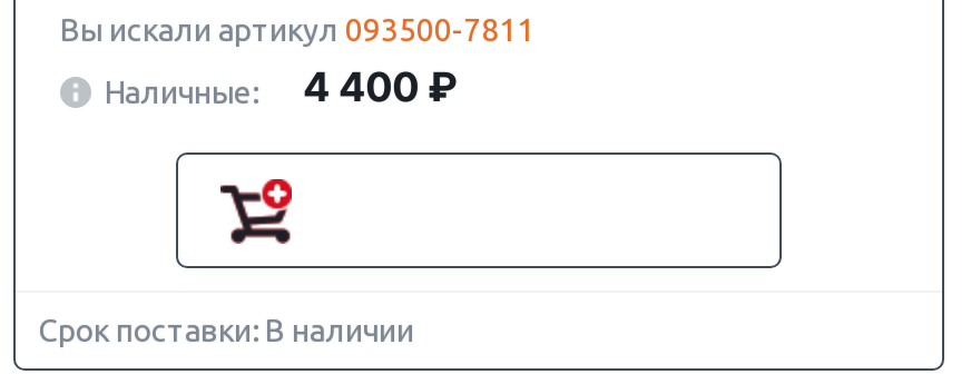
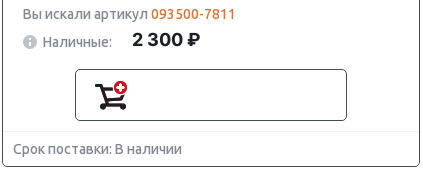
- Наличные: 4 400 ₽
+ Наличные: 2 300 ₽
